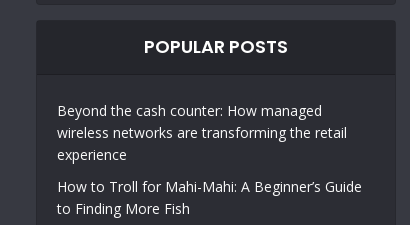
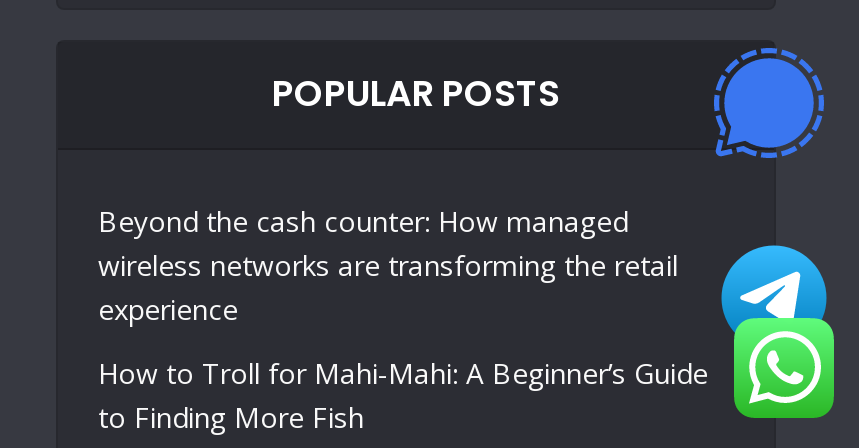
+ [image]

+ [image]
